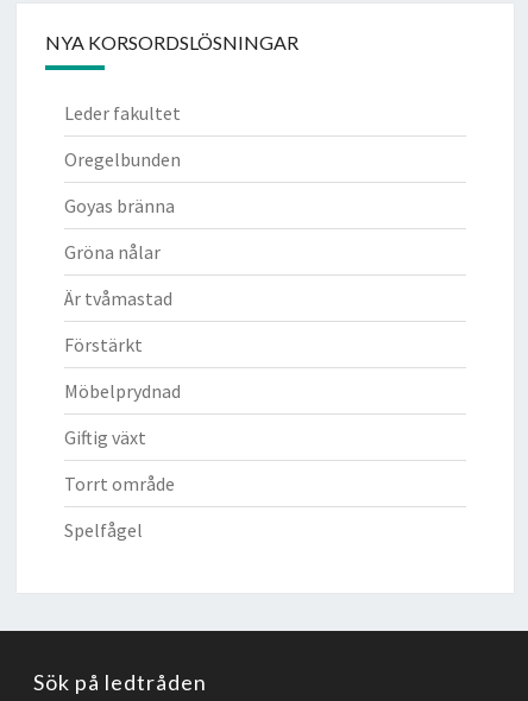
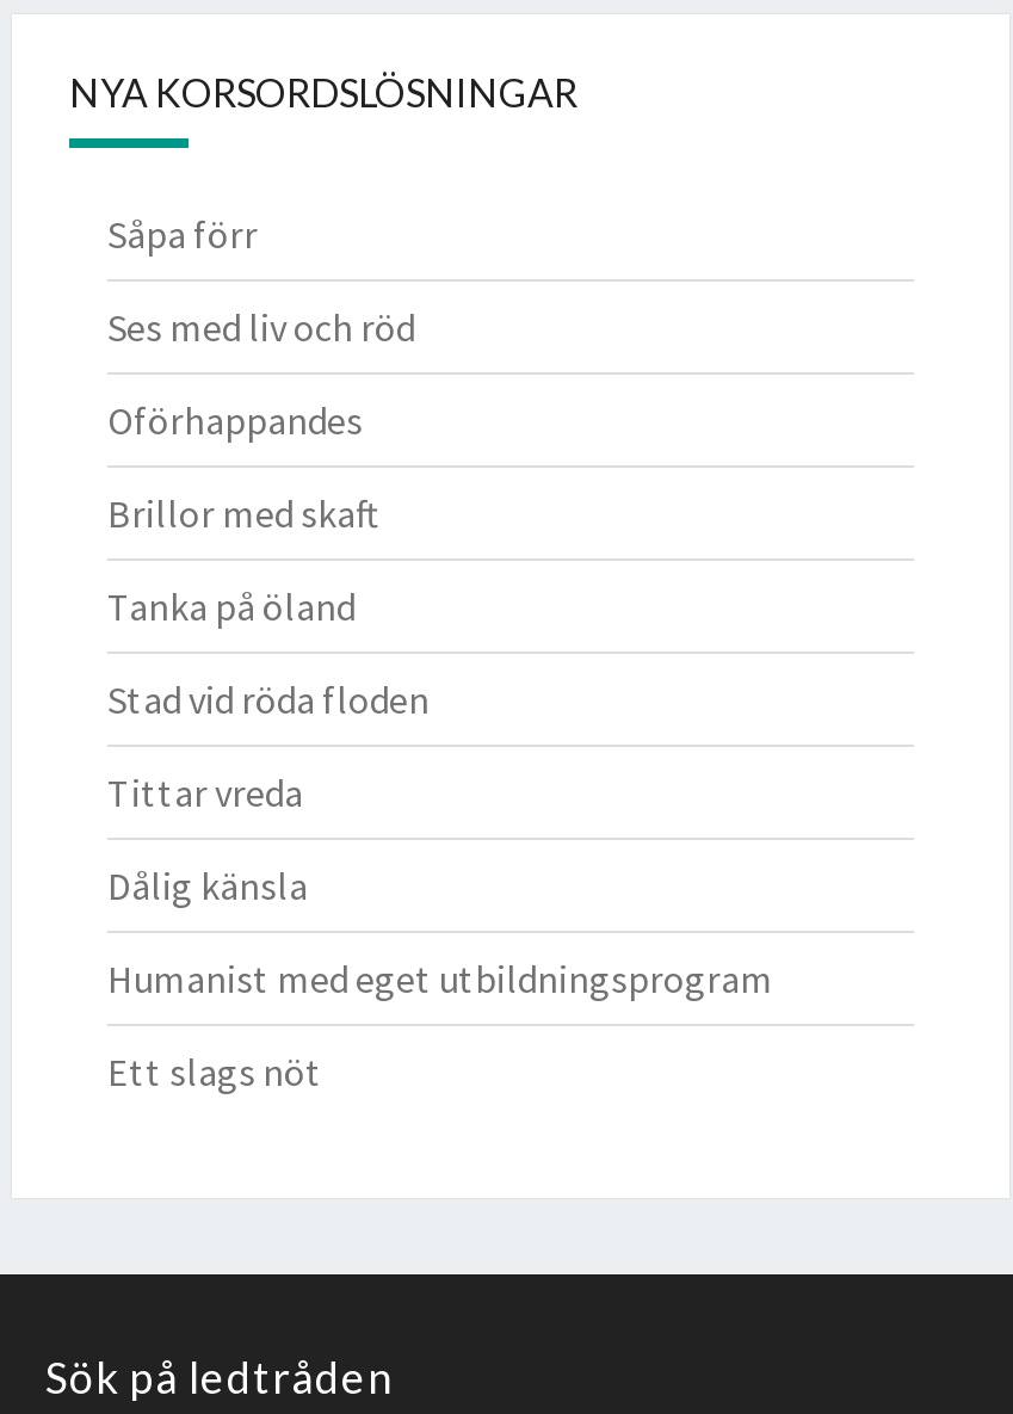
- Leder fakultet
+ Såpa förr

- Oregelbunden
+ Ses med liv och röd

- Goyas bränna
+ Oförhappandes

- Gröna nålar
+ Brillor med skaft

- Är tvåmastad
+ Tanka på öland

- Förstärkt
+ Stad vid röda floden

- Möbelprydnad
+ Tittar vreda

- Giftig växt
+ Dålig känsla

- Torrt område
+ Humanist med eget utbildningsprogram

- Spelfågel
+ Ett slags nöt
